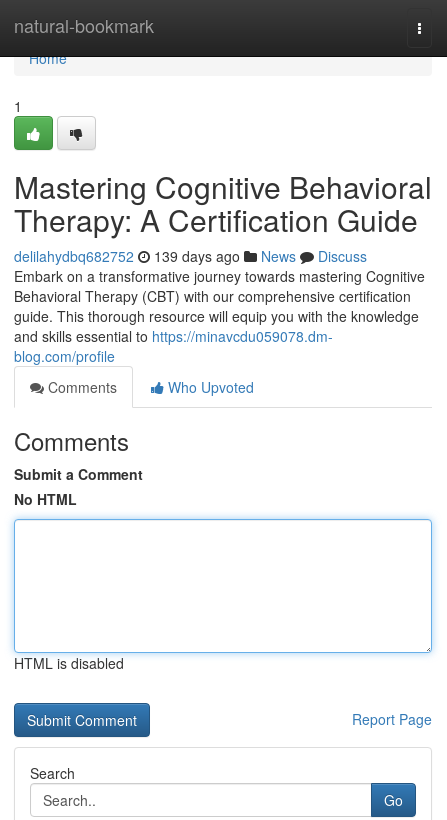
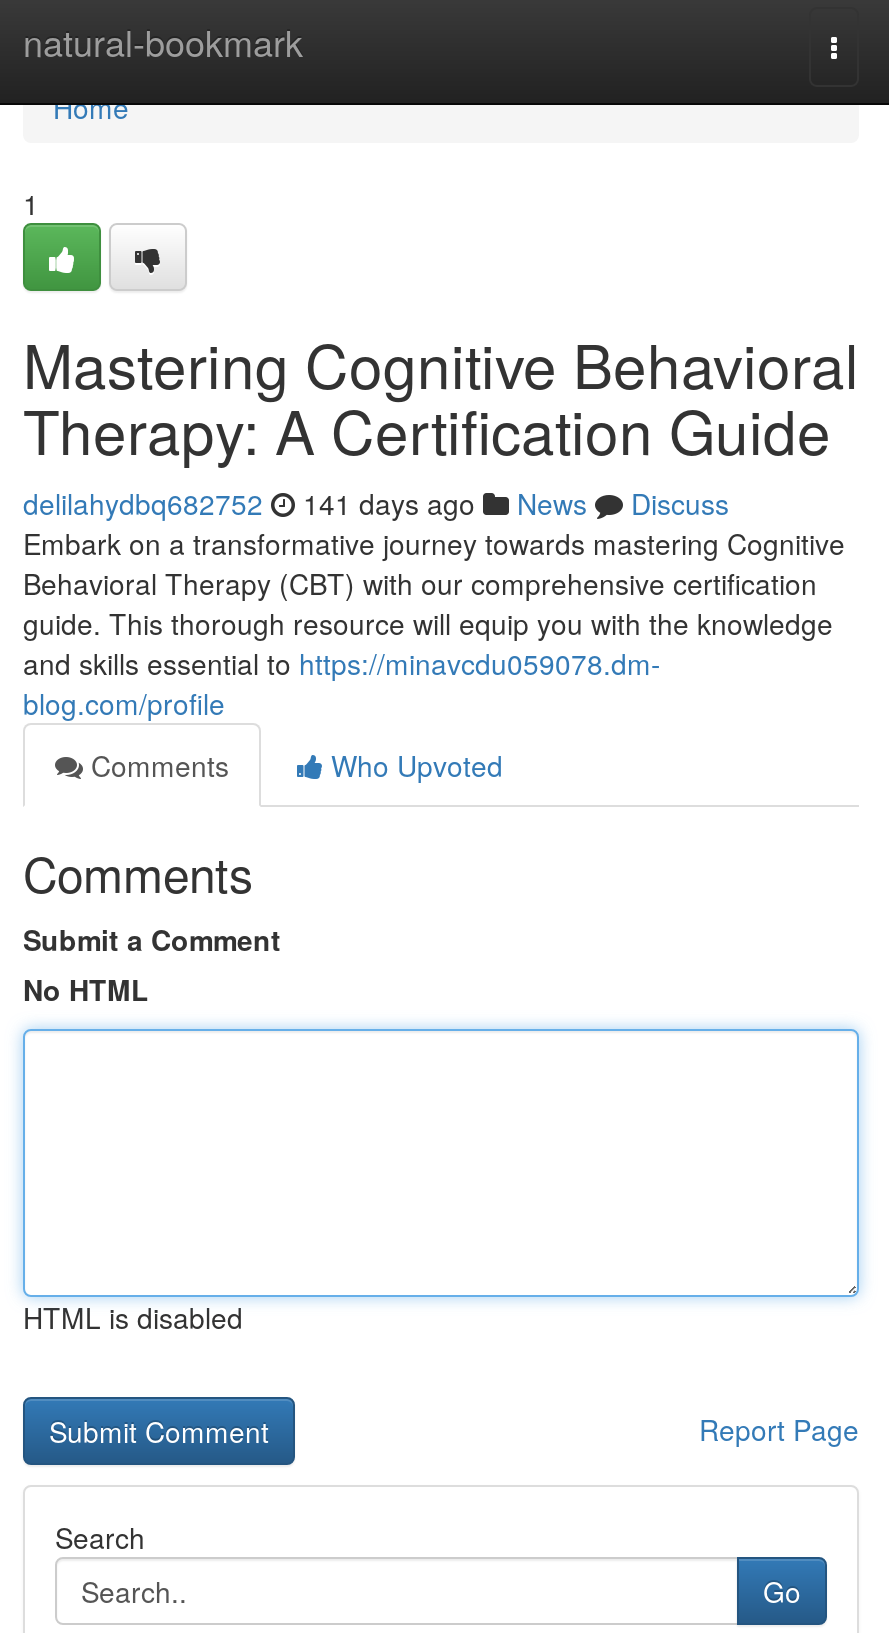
- delilahydbq682752 139 days ago News Discuss
+ delilahydbq682752 141 days ago News Discuss
